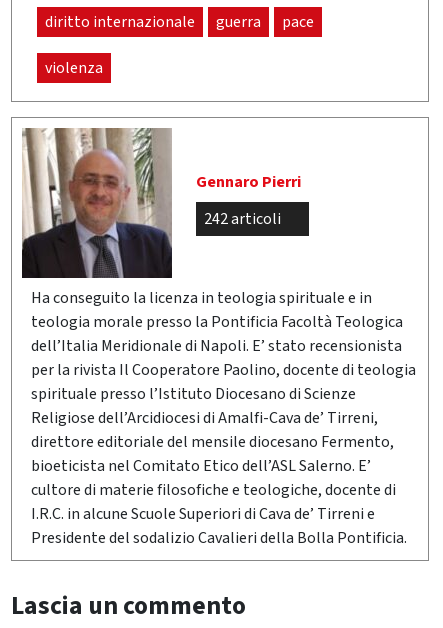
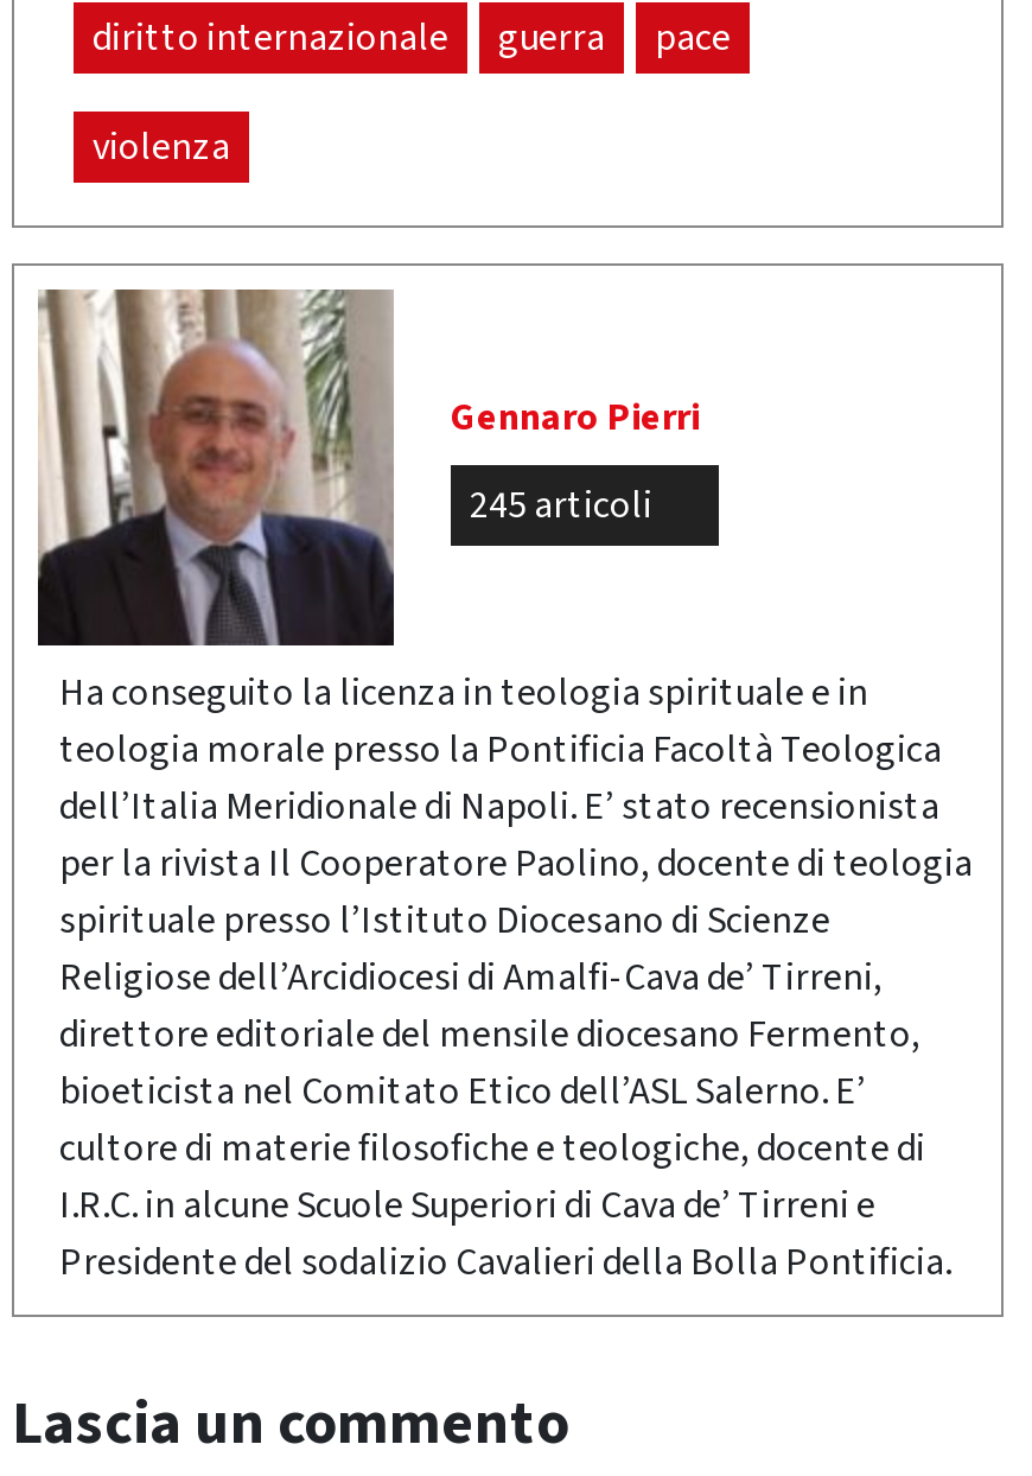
- 242 articoli
+ 245 articoli
